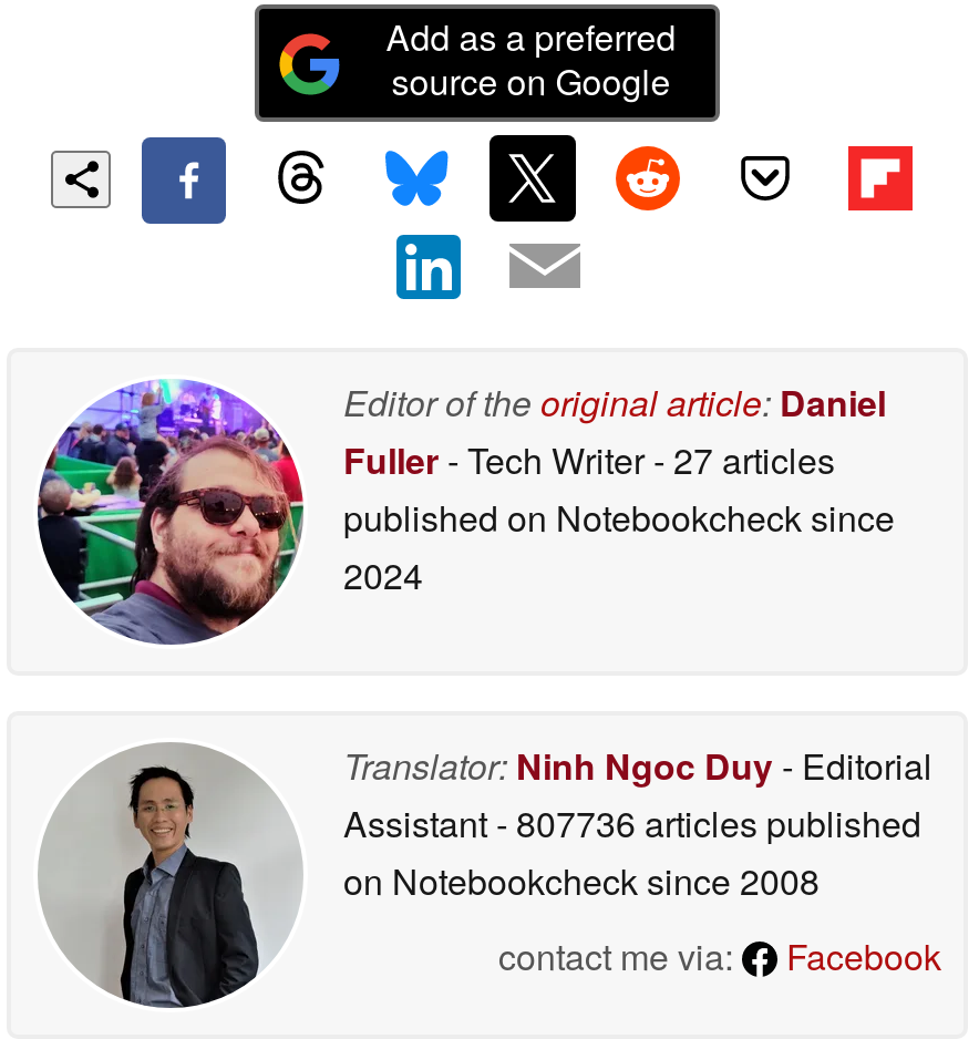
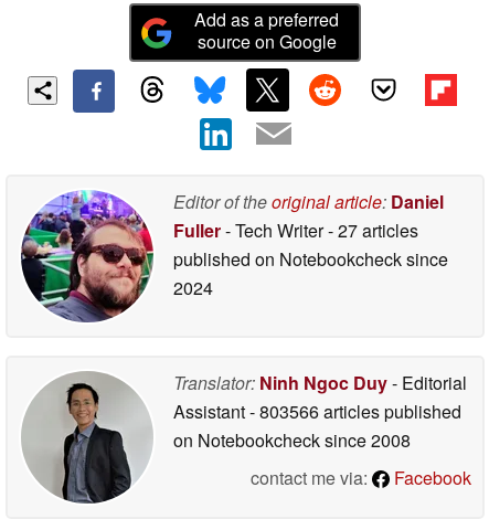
- Assistant - 807736 articles published
+ Assistant - 803566 articles published
